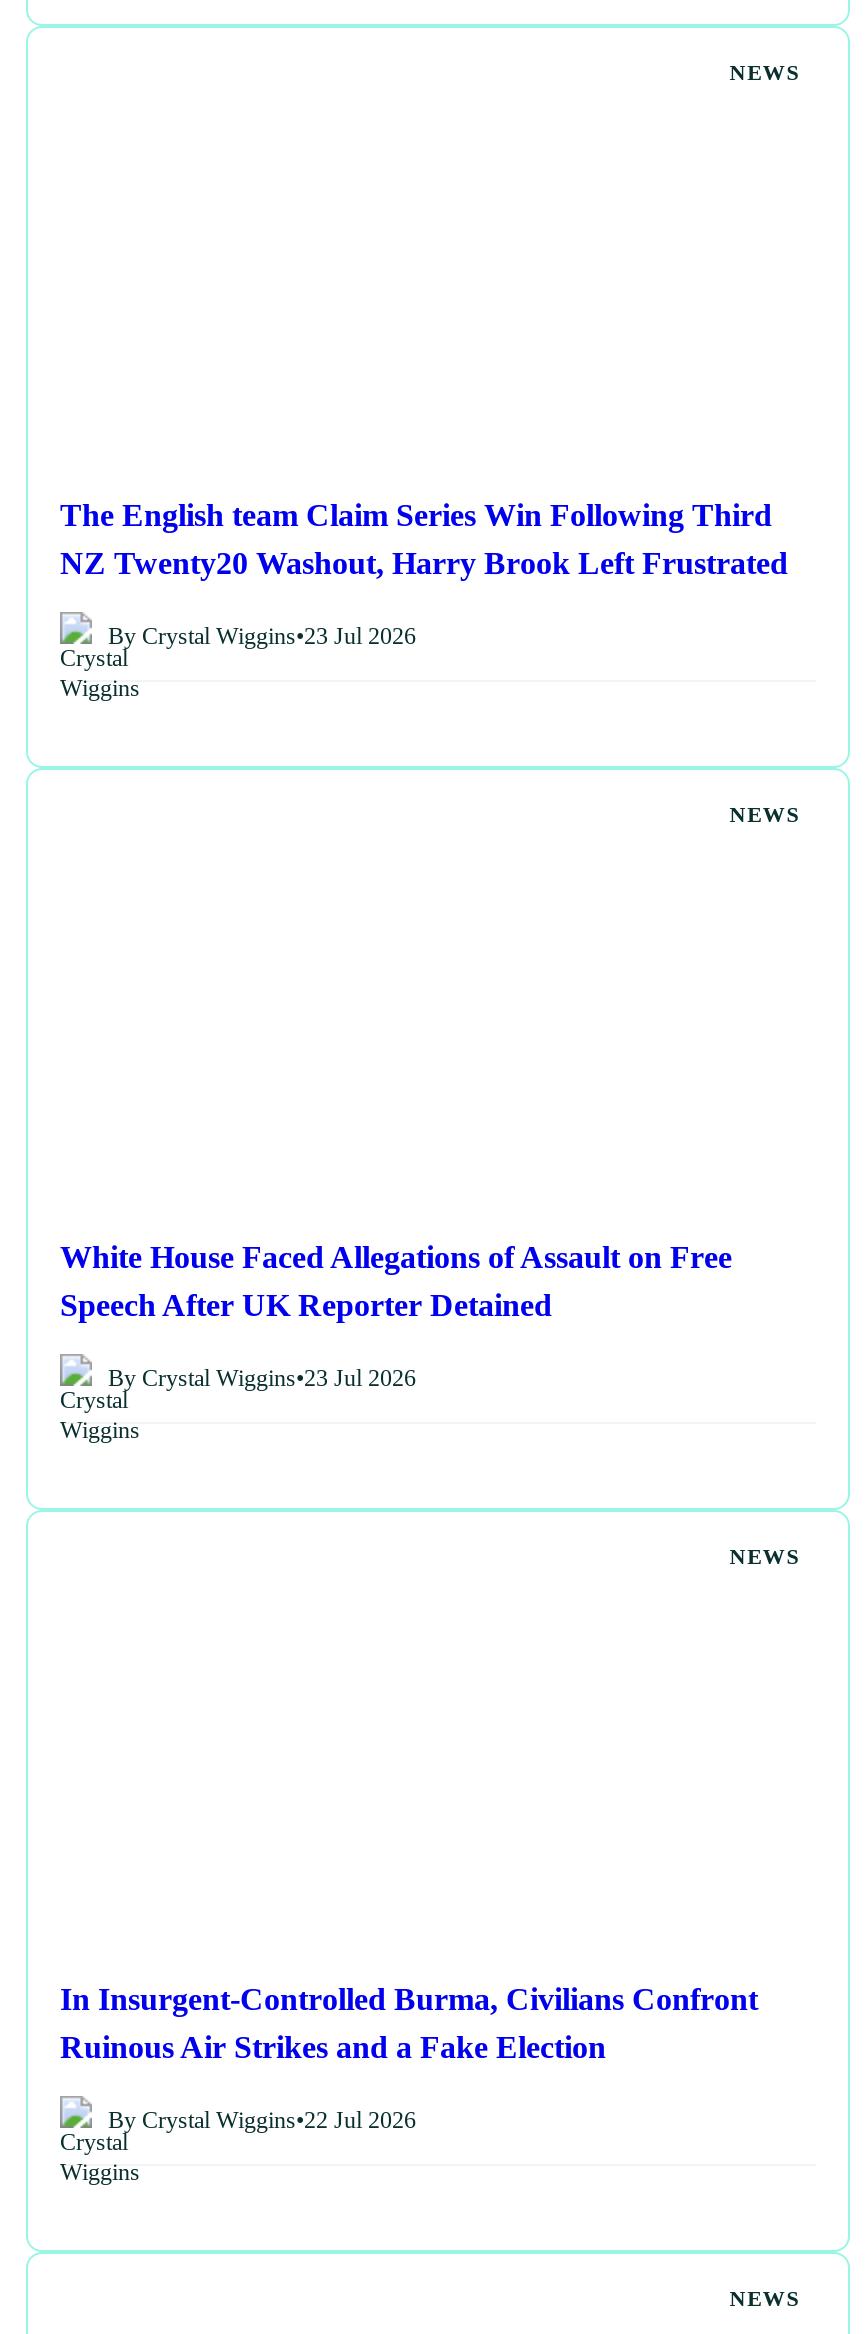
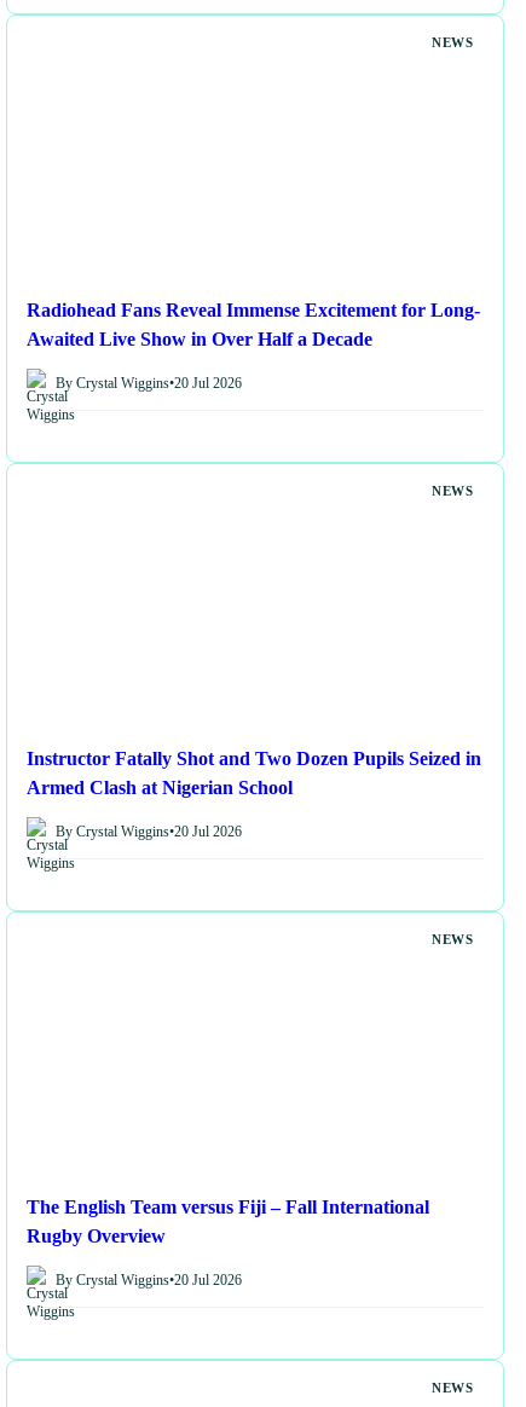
- The English team Claim Series Win Following Third
- NZ Twenty20 Washout, Harry Brook Left Frustrated
+ Radiohead Fans Reveal Immense Excitement for Long-
+ Awaited Live Show in Over Half a Decade

- By Crystal Wiggins•23 Jul 2026
+ By Crystal Wiggins•20 Jul 2026

- White House Faced Allegations of Assault on Free
- Speech After UK Reporter Detained
+ Instructor Fatally Shot and Two Dozen Pupils Seized in
+ Armed Clash at Nigerian School

- By Crystal Wiggins•23 Jul 2026
+ By Crystal Wiggins•20 Jul 2026

- In Insurgent-Controlled Burma, Civilians Confront
- Ruinous Air Strikes and a Fake Election
+ The English Team versus Fiji – Fall International
+ Rugby Overview

- By Crystal Wiggins•22 Jul 2026
+ By Crystal Wiggins•20 Jul 2026
